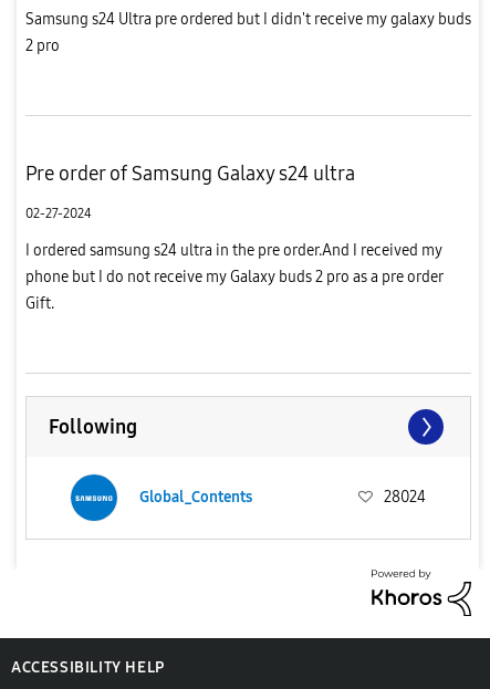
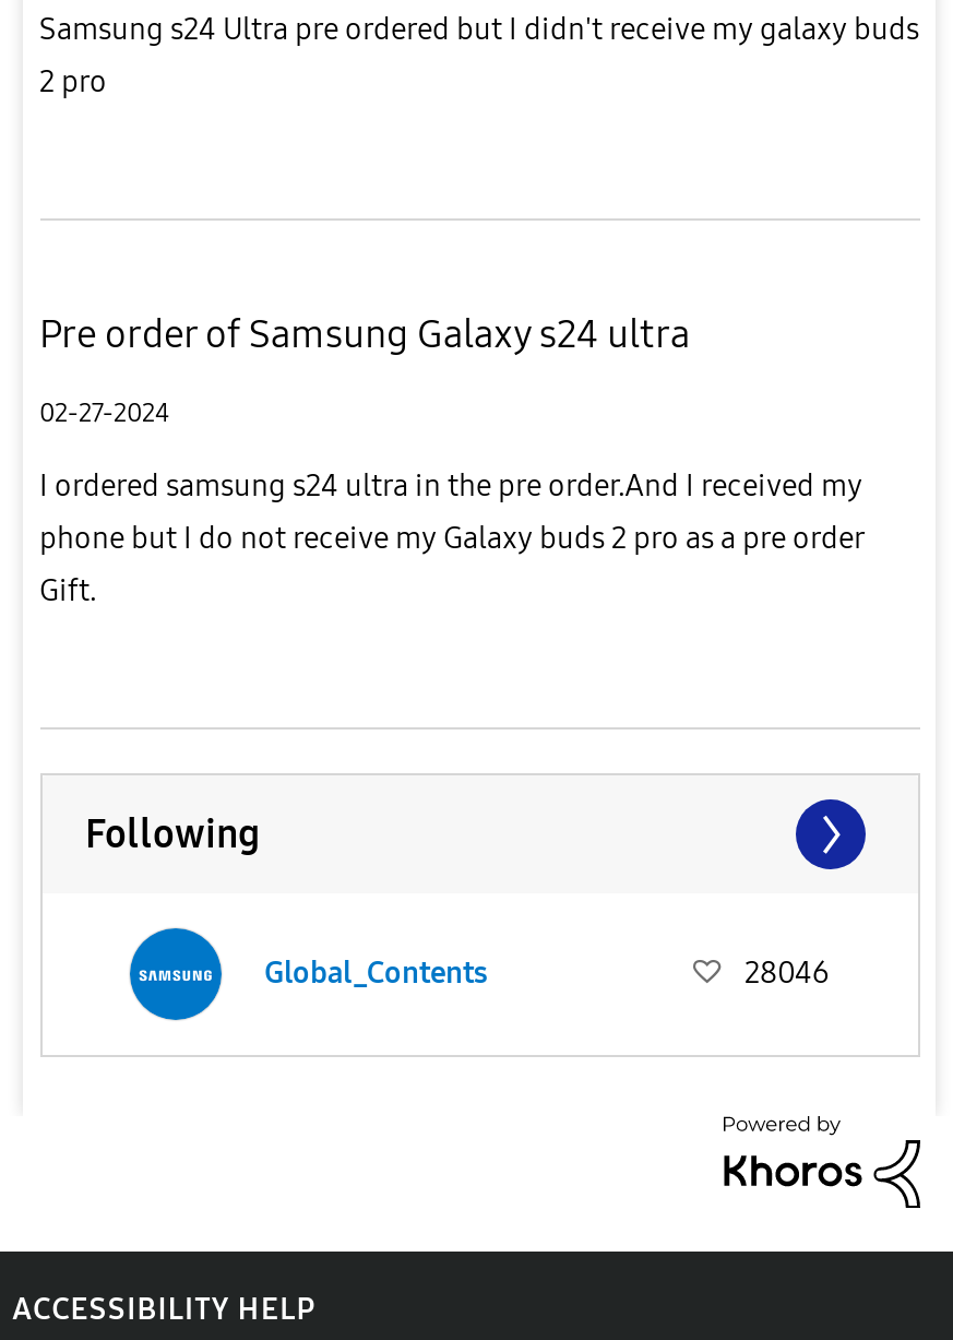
- 28024
+ 28046
